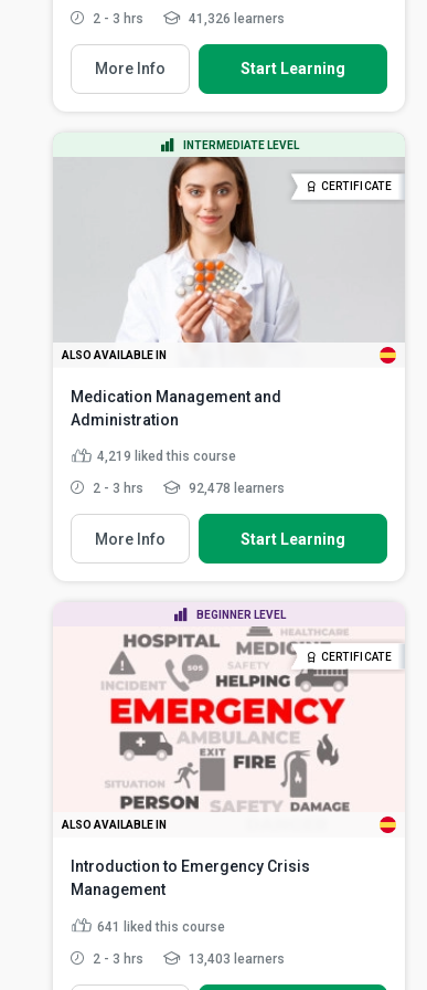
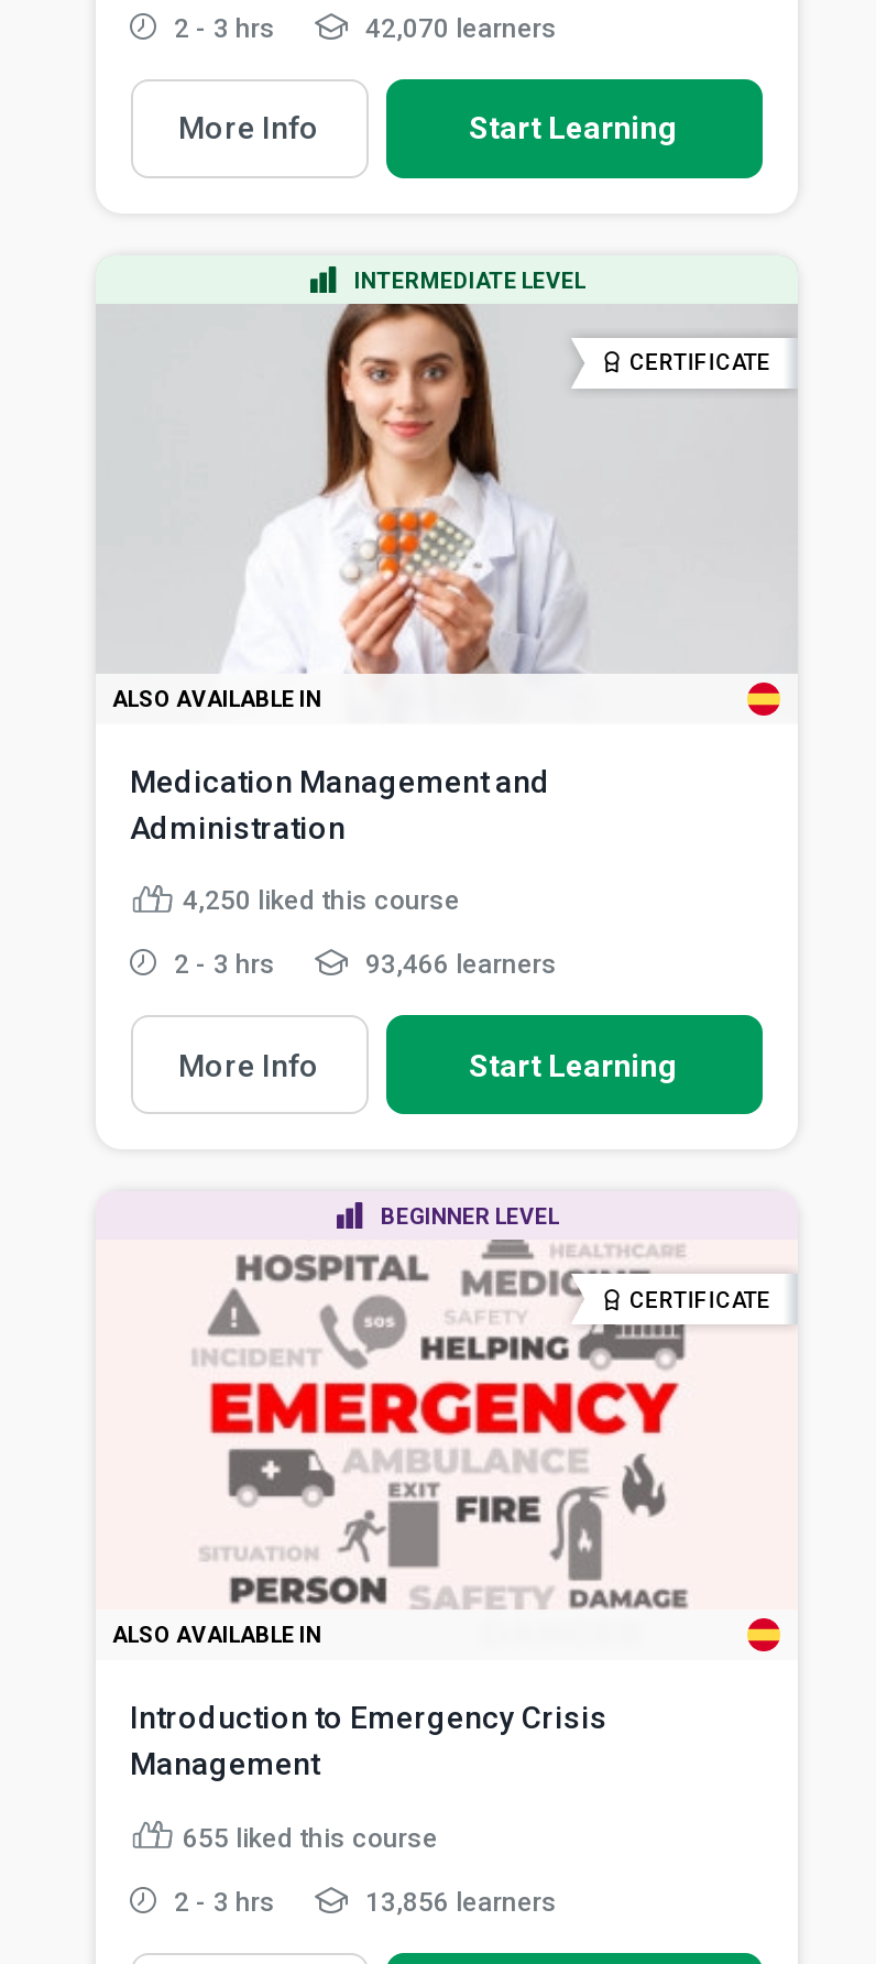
- 41,326 learners
+ 42,070 learners

- 4,219 liked this course
+ 4,250 liked this course

- 92,478 learners
+ 93,466 learners

- 641 liked this course
+ 655 liked this course

- 13,403 learners
+ 13,856 learners
